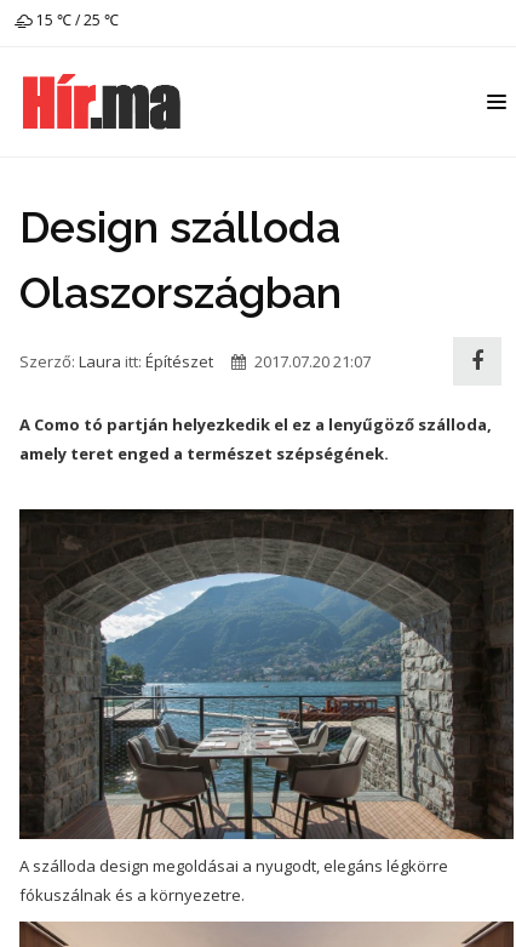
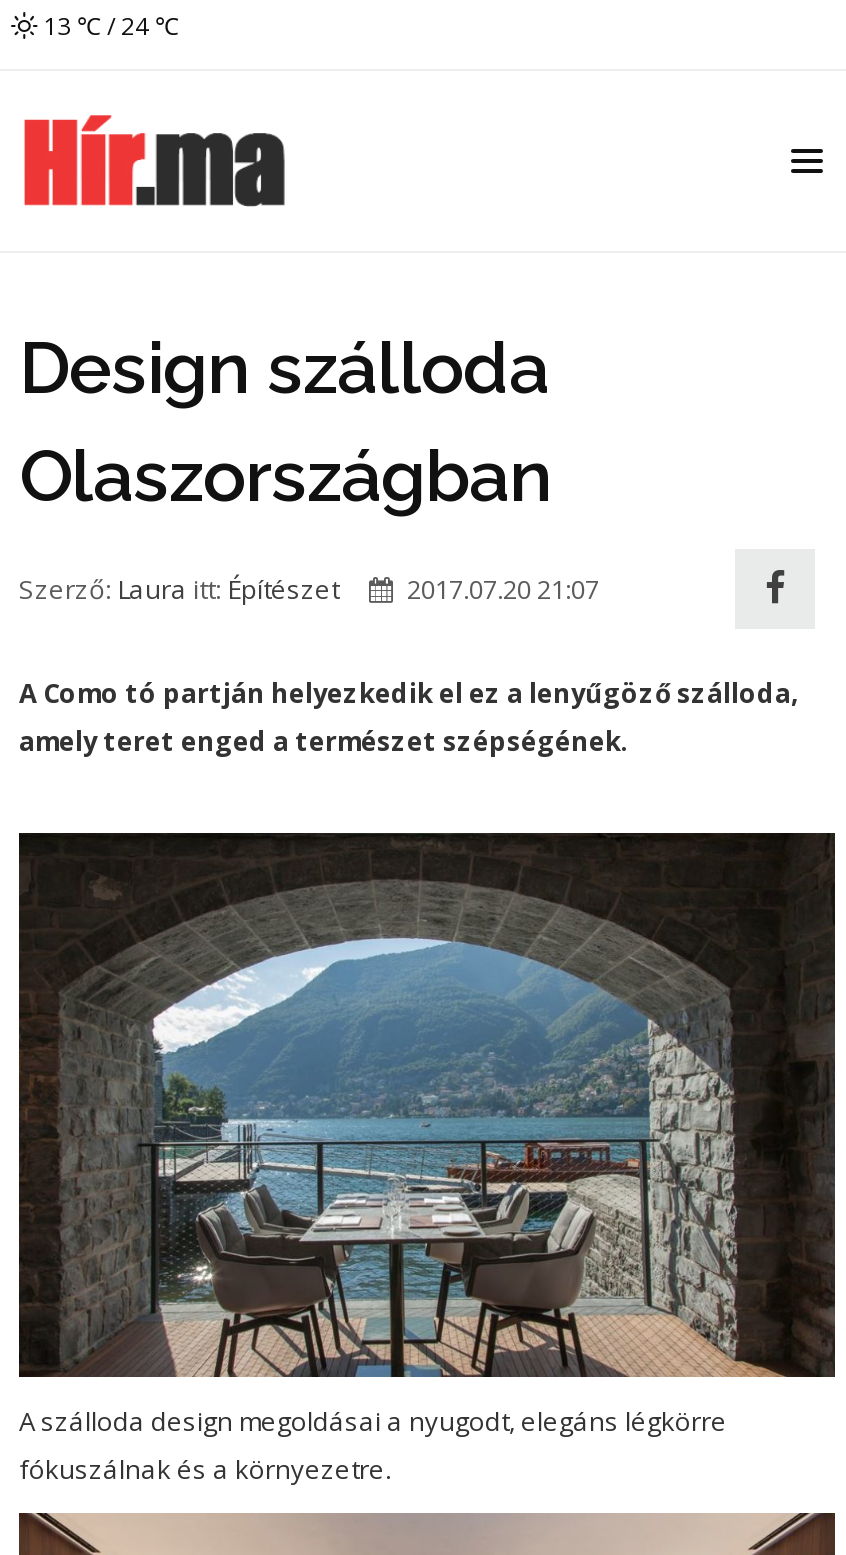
- 15 ℃ / 25 ℃
+ 13 ℃ / 24 ℃
